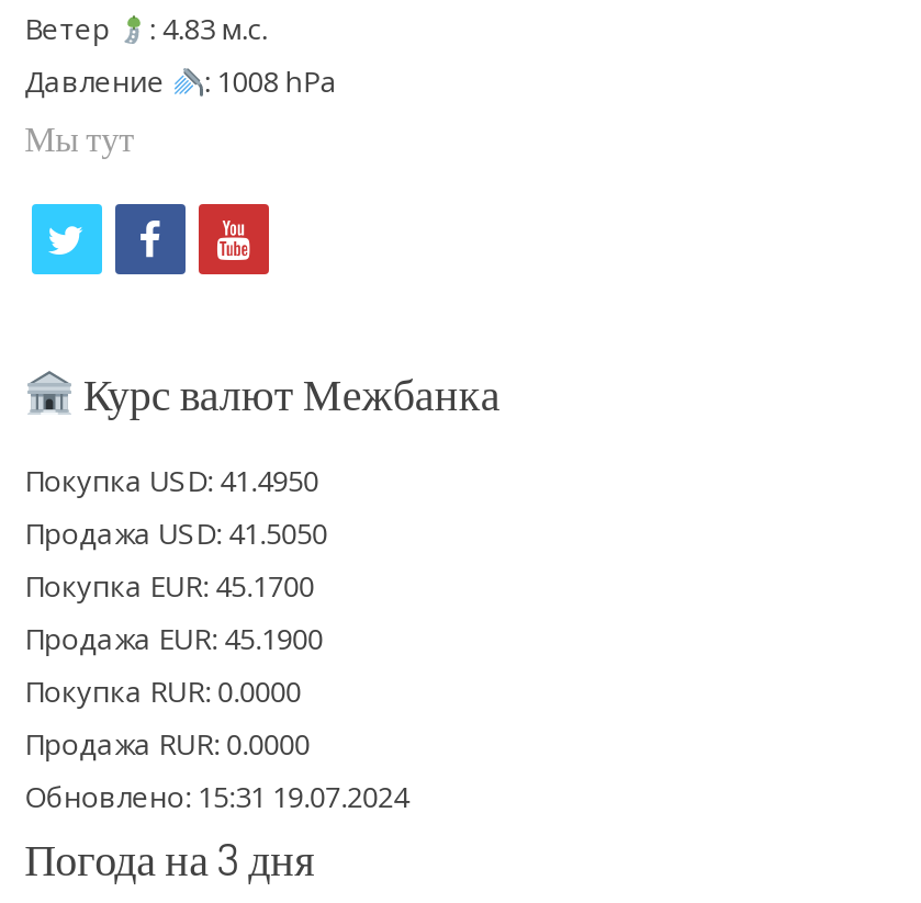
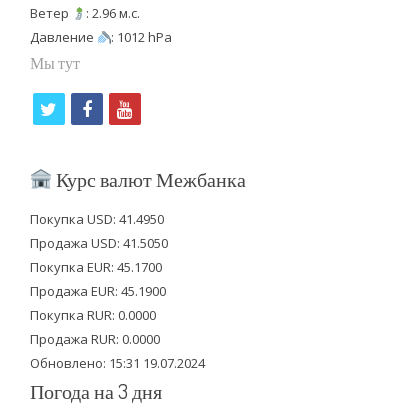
- Ветер : 4.83 м.с.
+ Ветер : 2.96 м.с.

- Давление : 1008 hPa
+ Давление : 1012 hPa
